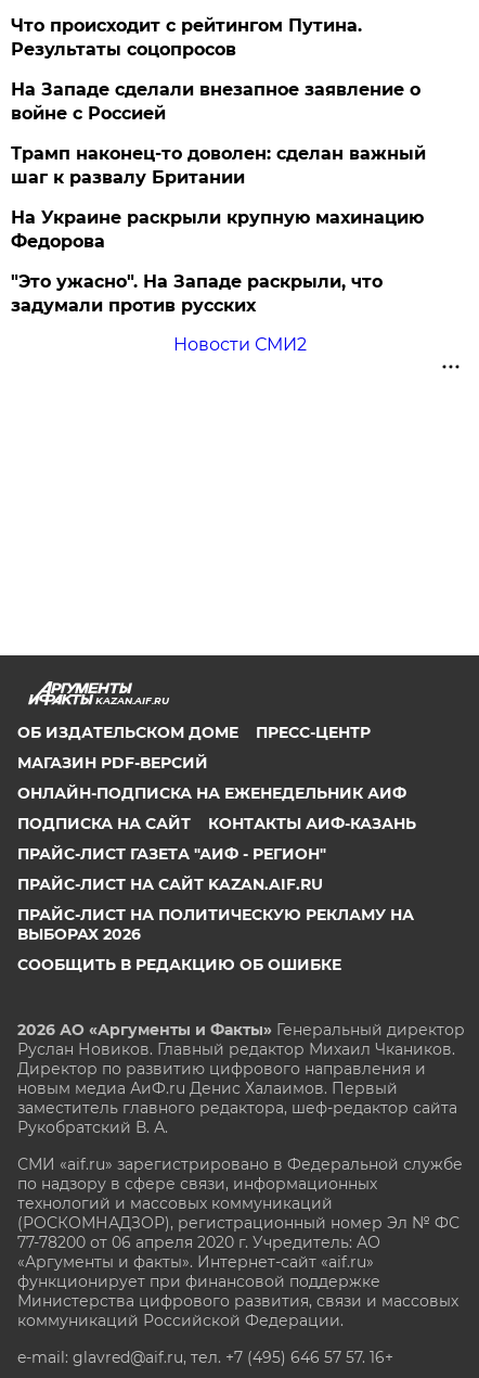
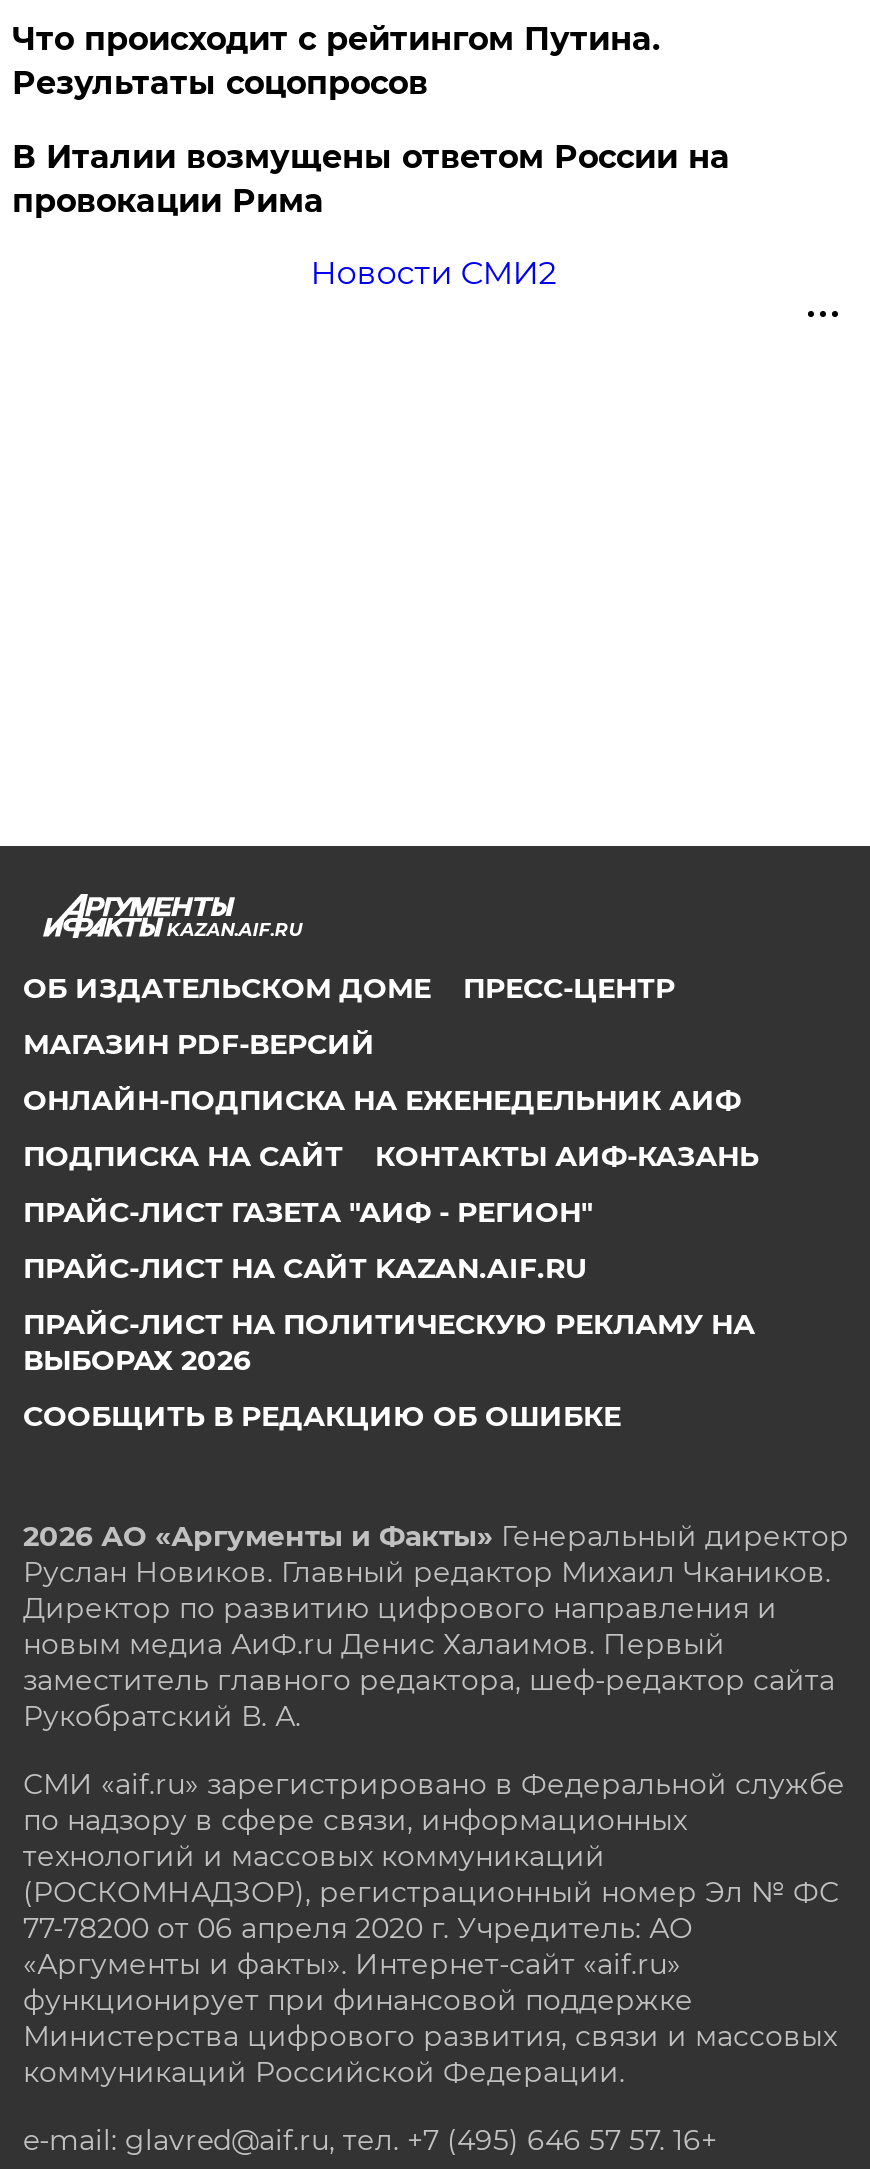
- На Западе сделали внезапное заявление о
- войне с Россией
- Трамп наконец-то доволен: сделан важный
- шаг к развалу Британии
- На Украине раскрыли крупную махинацию
- Федорова
- "Это ужасно". На Западе раскрыли, что
- задумали против русских
+ В Италии возмущены ответом России на
+ провокации Рима
